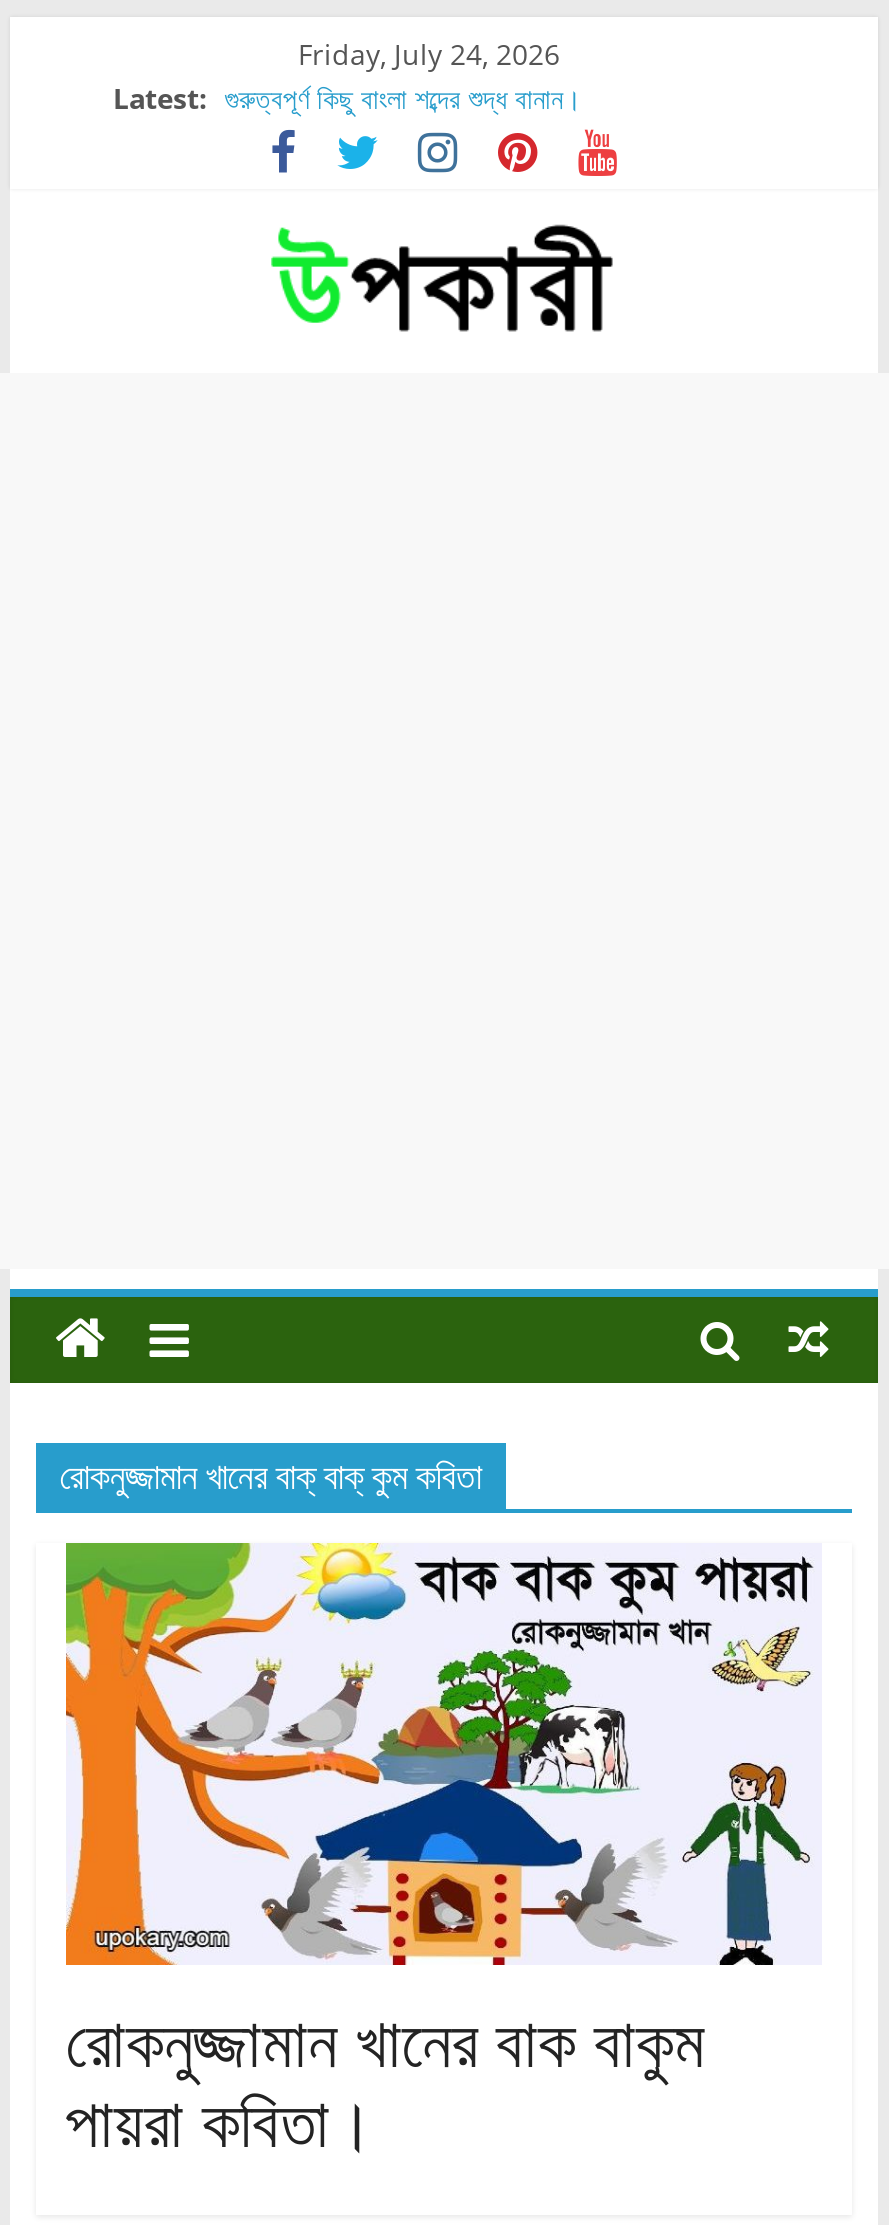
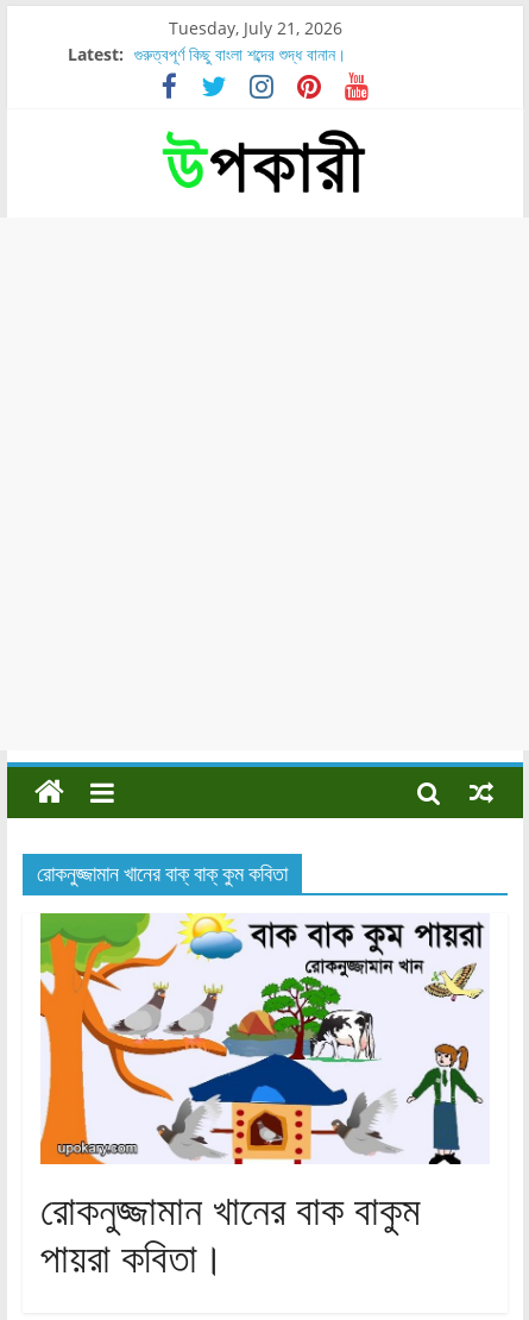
- Friday, July 24, 2026
+ Tuesday, July 21, 2026
